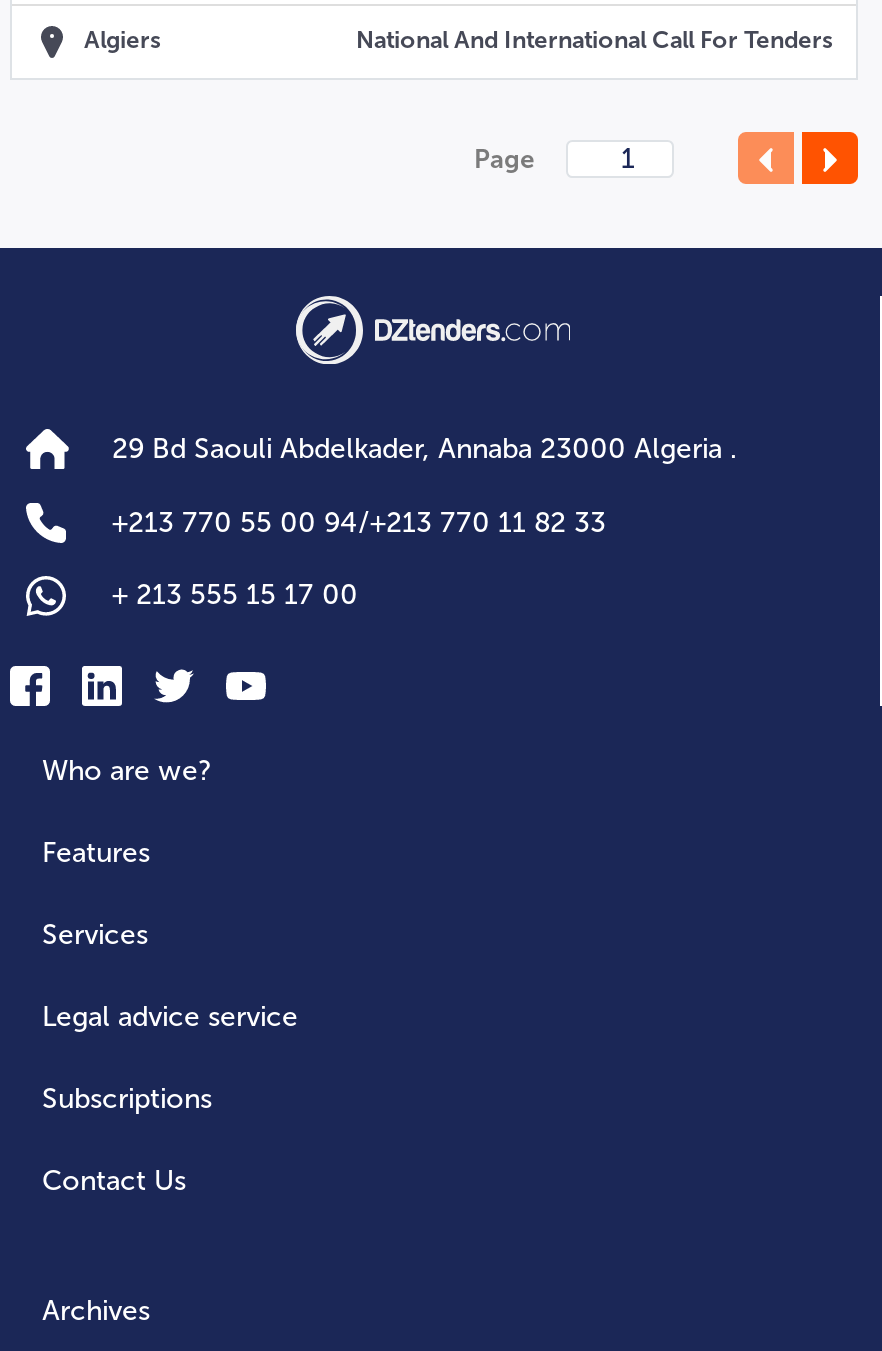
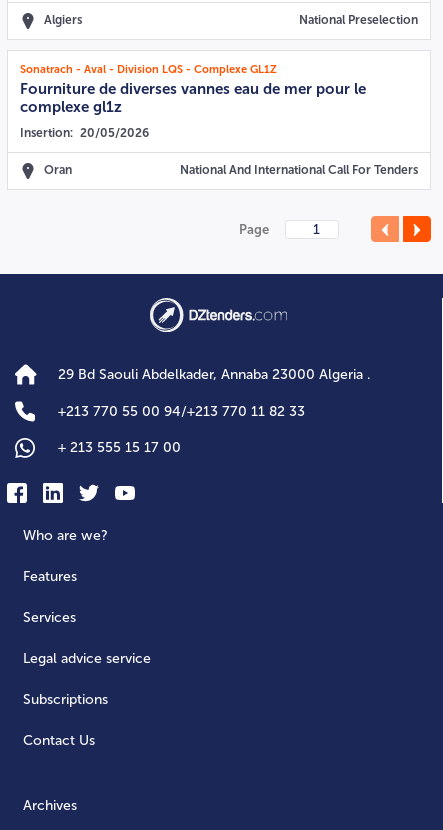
+ Sonatrach - Aval - Division LQS - Complexe GL1Z
+ Fourniture de diverses vannes eau de mer pour le
+ complexe gl1z
+ Insertion: 20/05/2026
+ Oran

+ National Preselection
